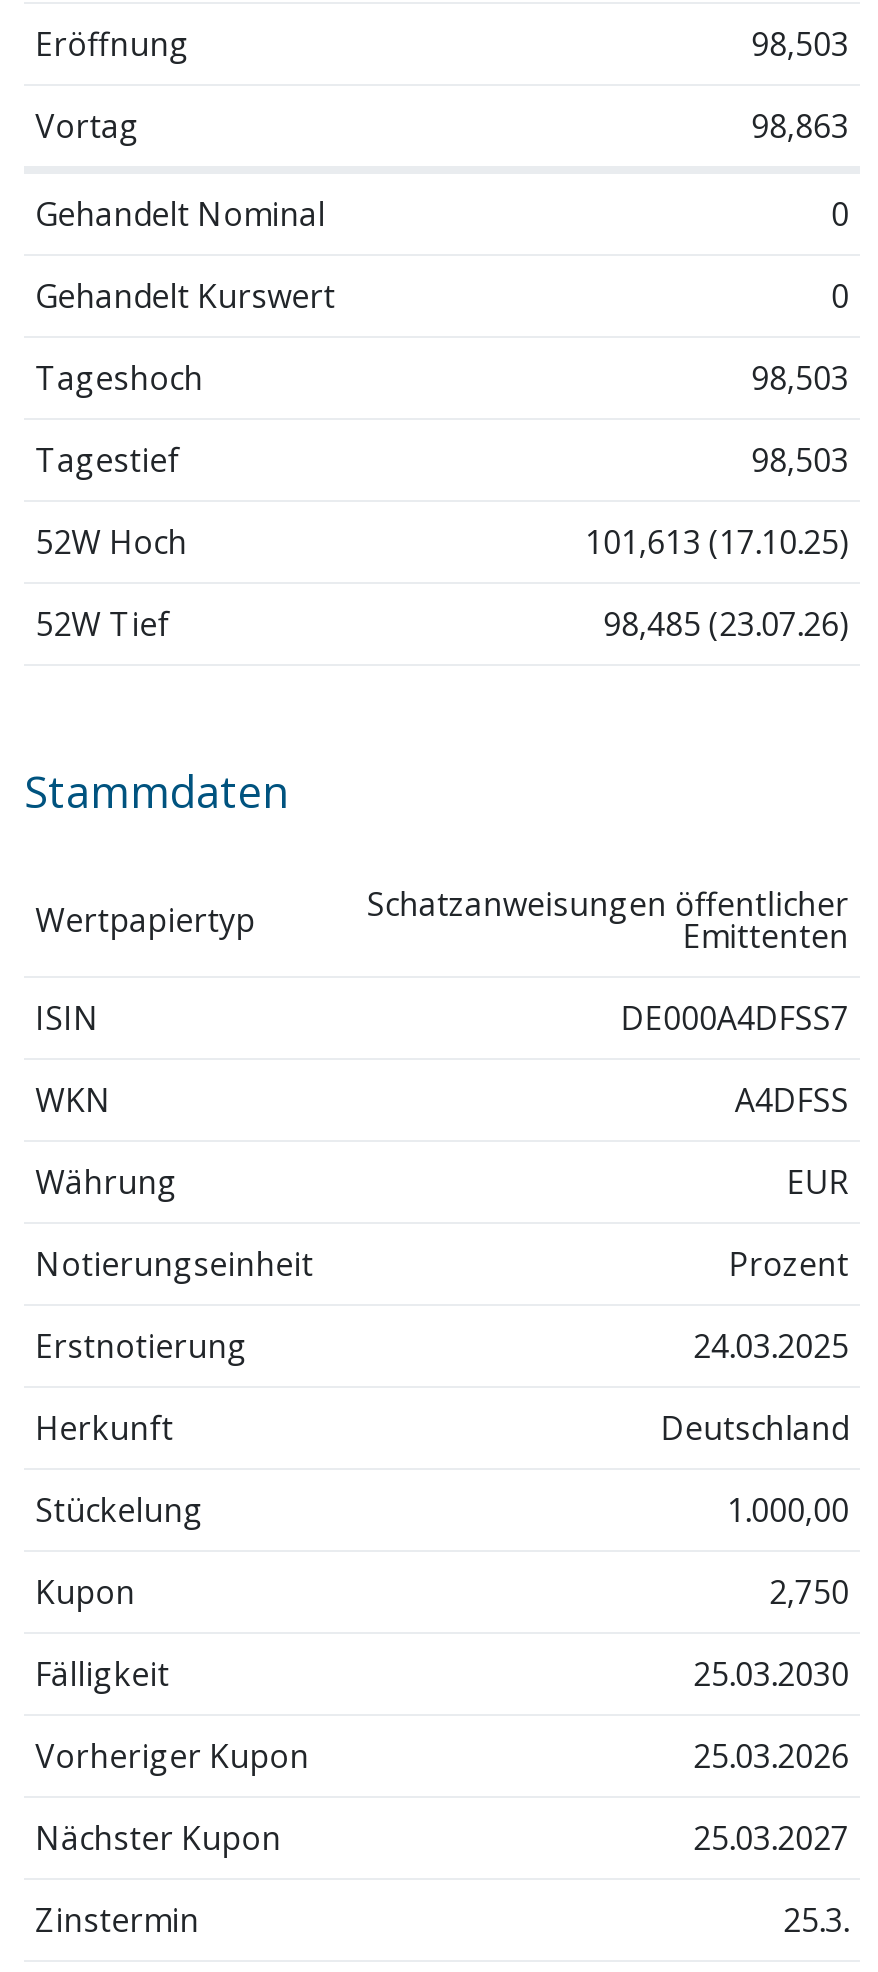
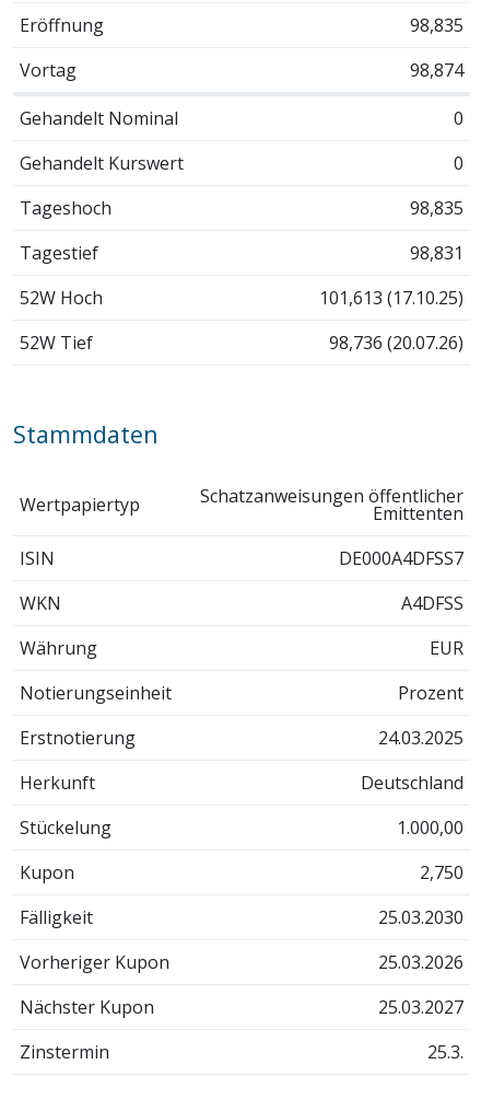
- 98,503
+ 98,835

- 98,863
+ 98,874

- 98,503
+ 98,835

- 98,503
+ 98,831

- 98,485 (23.07.26)
+ 98,736 (20.07.26)
